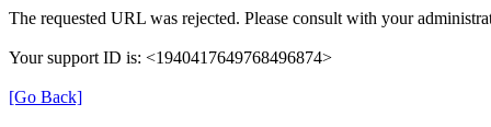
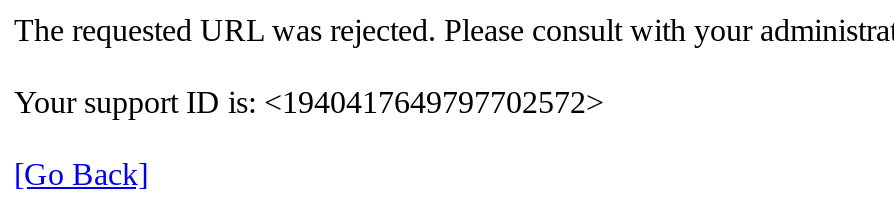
- Your support ID is: <1940417649768496874>
+ Your support ID is: <1940417649797702572>
